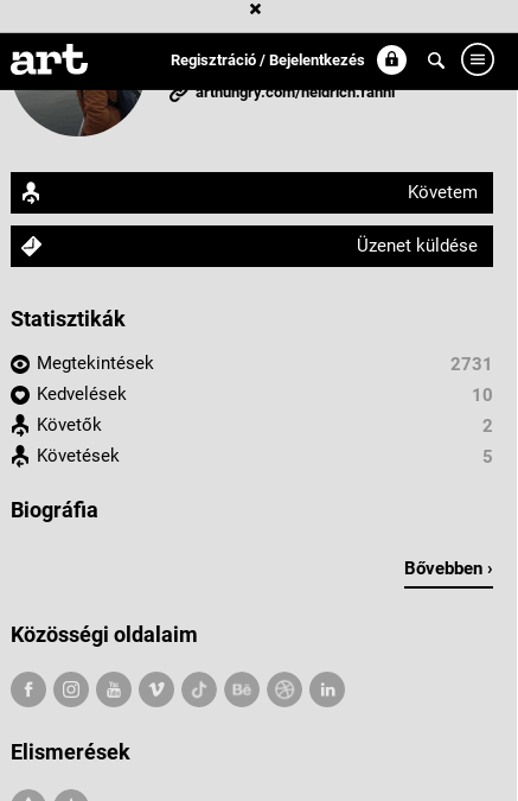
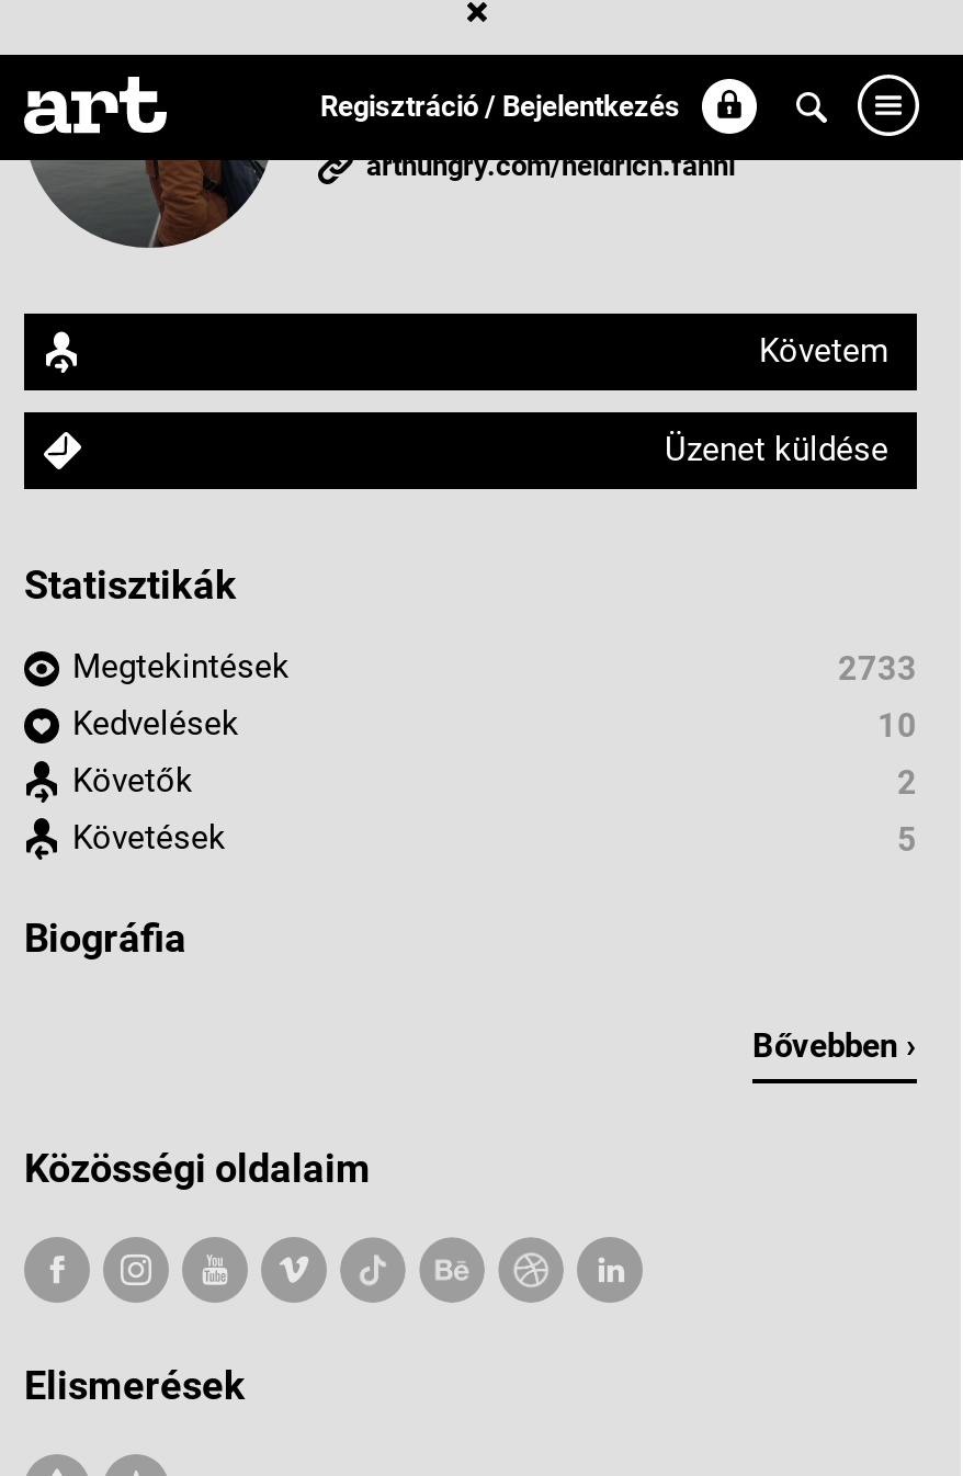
- 2731
+ 2733
